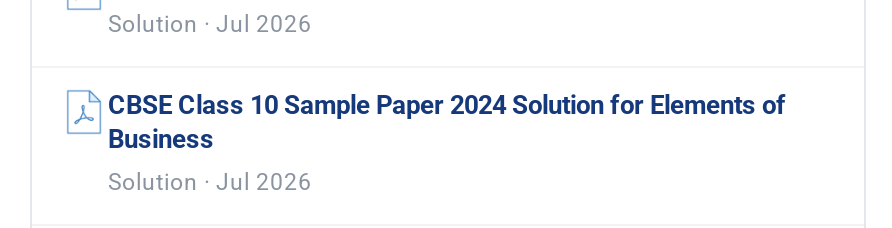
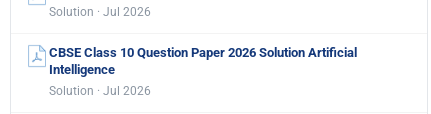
- CBSE Class 10 Sample Paper 2024 Solution for Elements of
- Business
+ CBSE Class 10 Question Paper 2026 Solution Artificial
+ Intelligence
